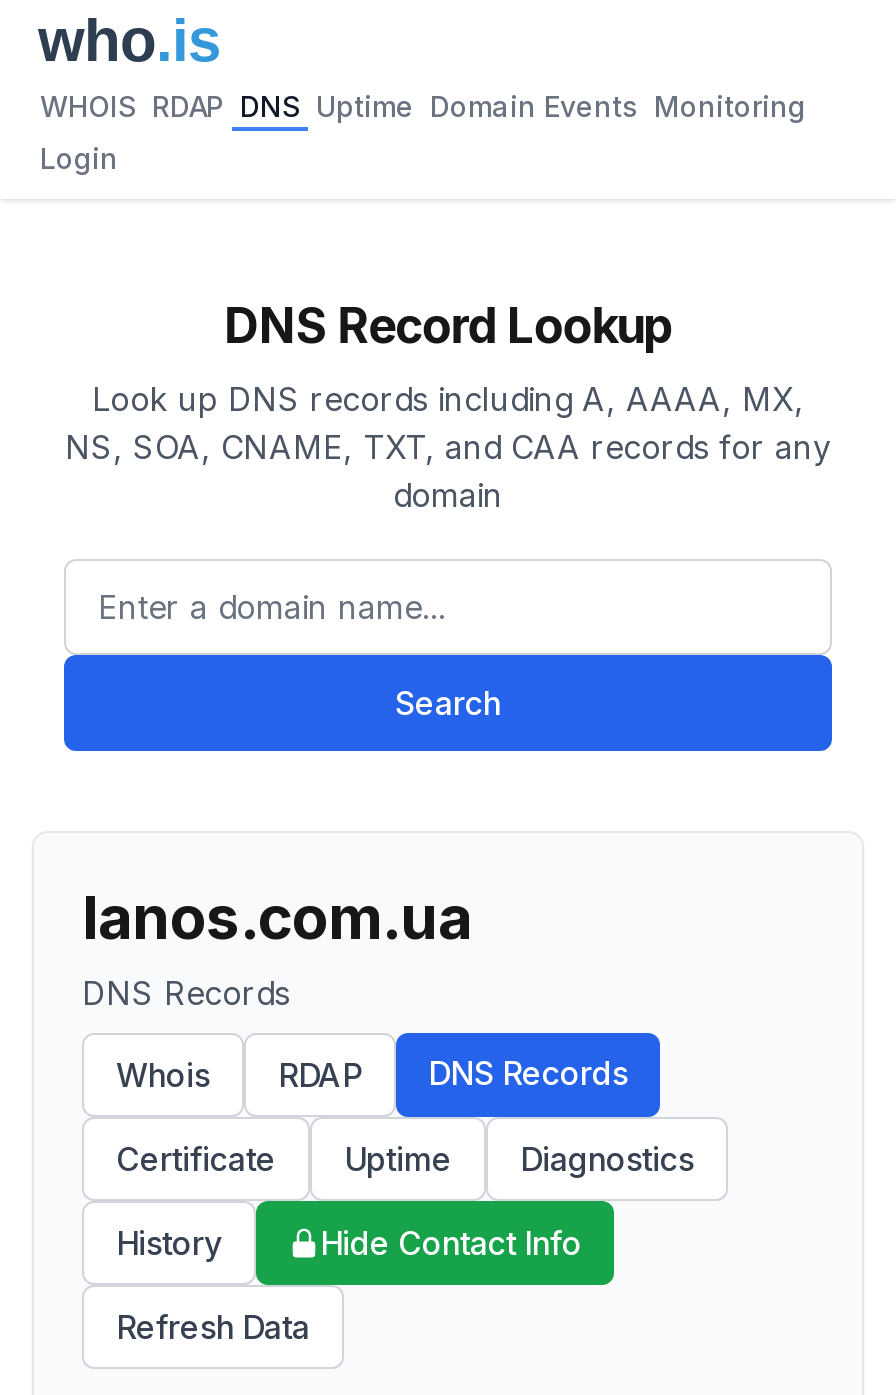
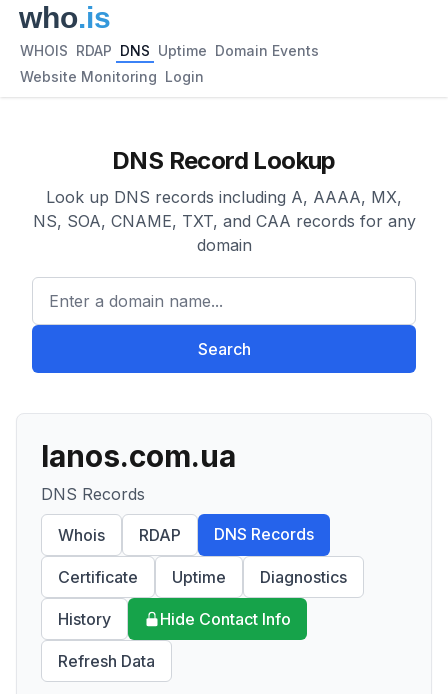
- WHOIS RDAP DNS Uptime Domain Events Monitoring
+ WHOIS RDAP DNS Uptime Domain Events

- Login
+ Website Monitoring Login
